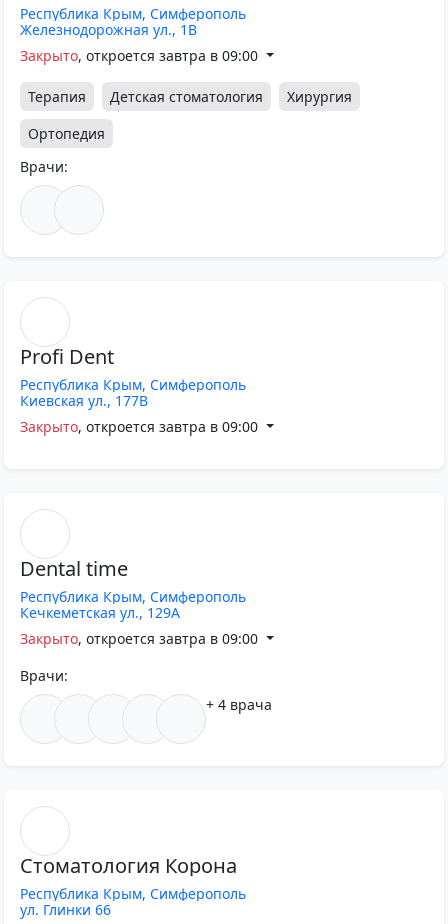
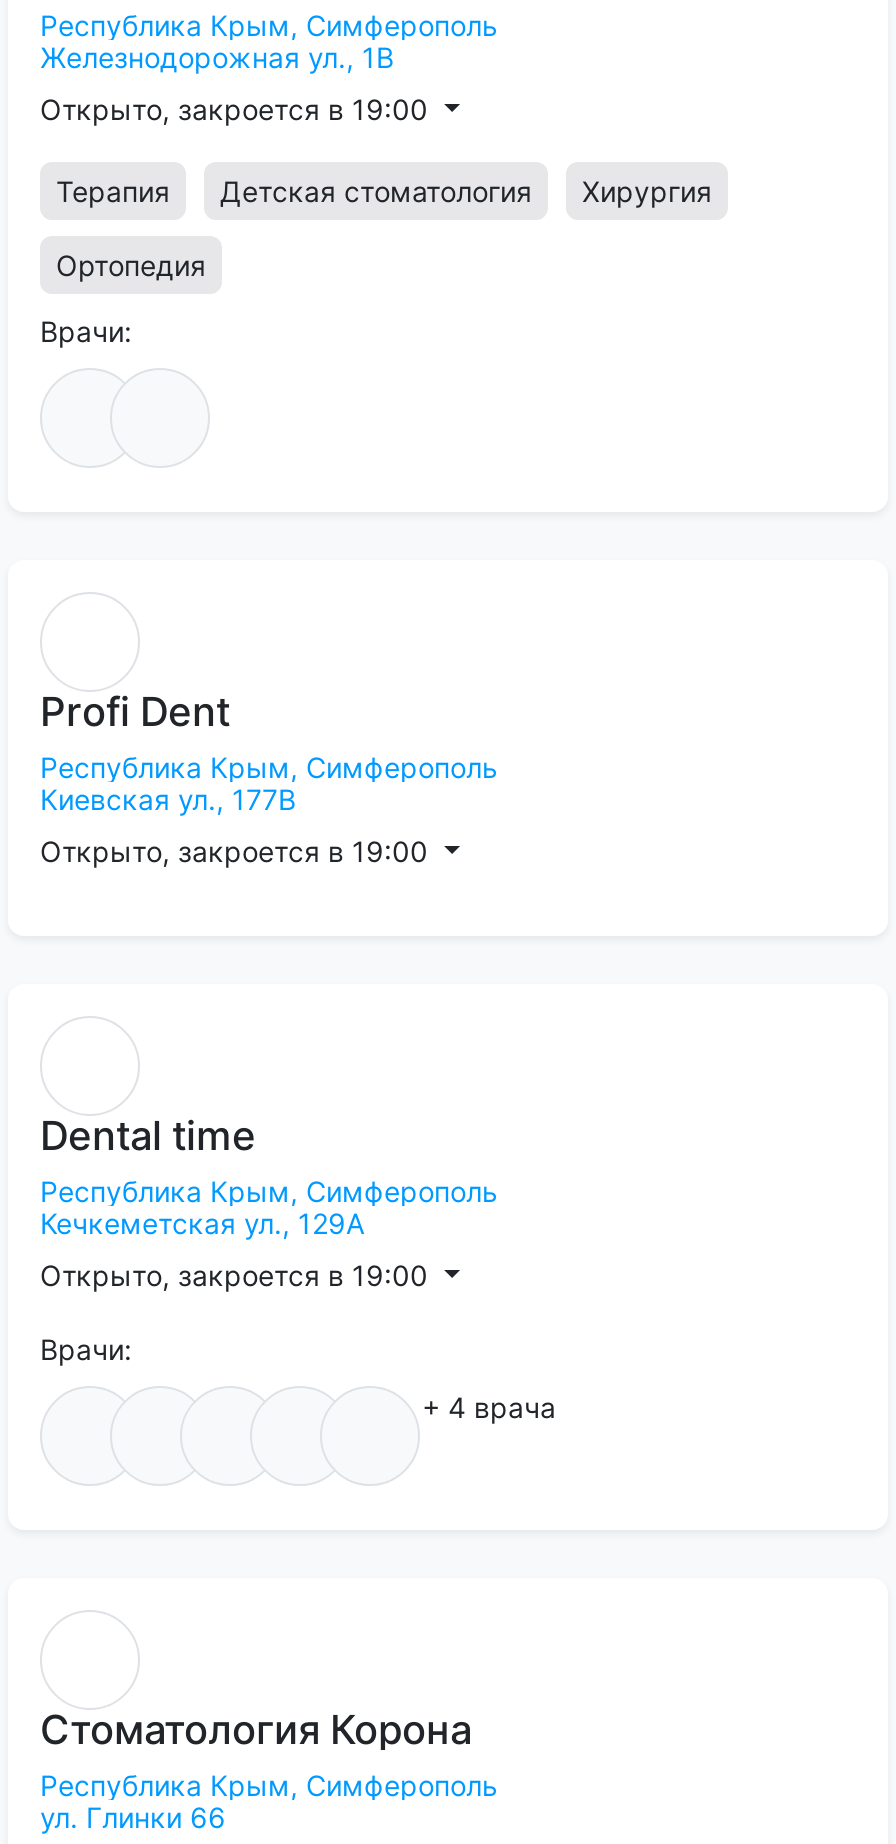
- Закрыто, откроется завтра в 09:00
+ Открыто, закроется в 19:00

- Закрыто, откроется завтра в 09:00
+ Открыто, закроется в 19:00

- Закрыто, откроется завтра в 09:00
+ Открыто, закроется в 19:00
